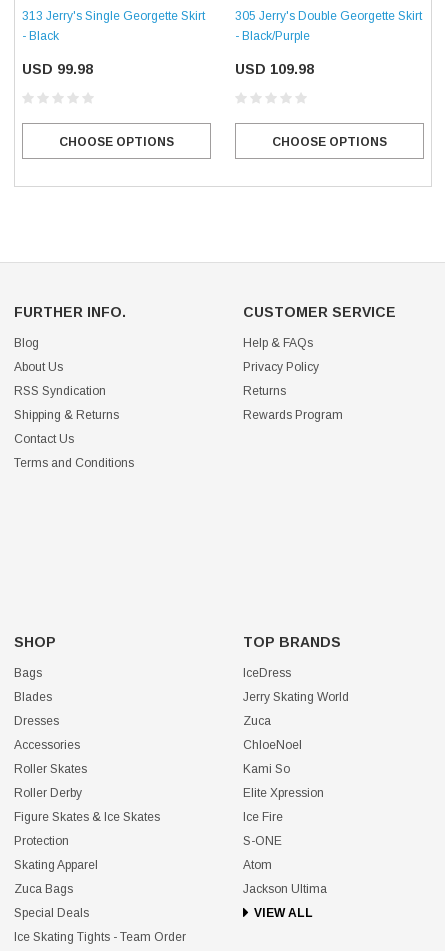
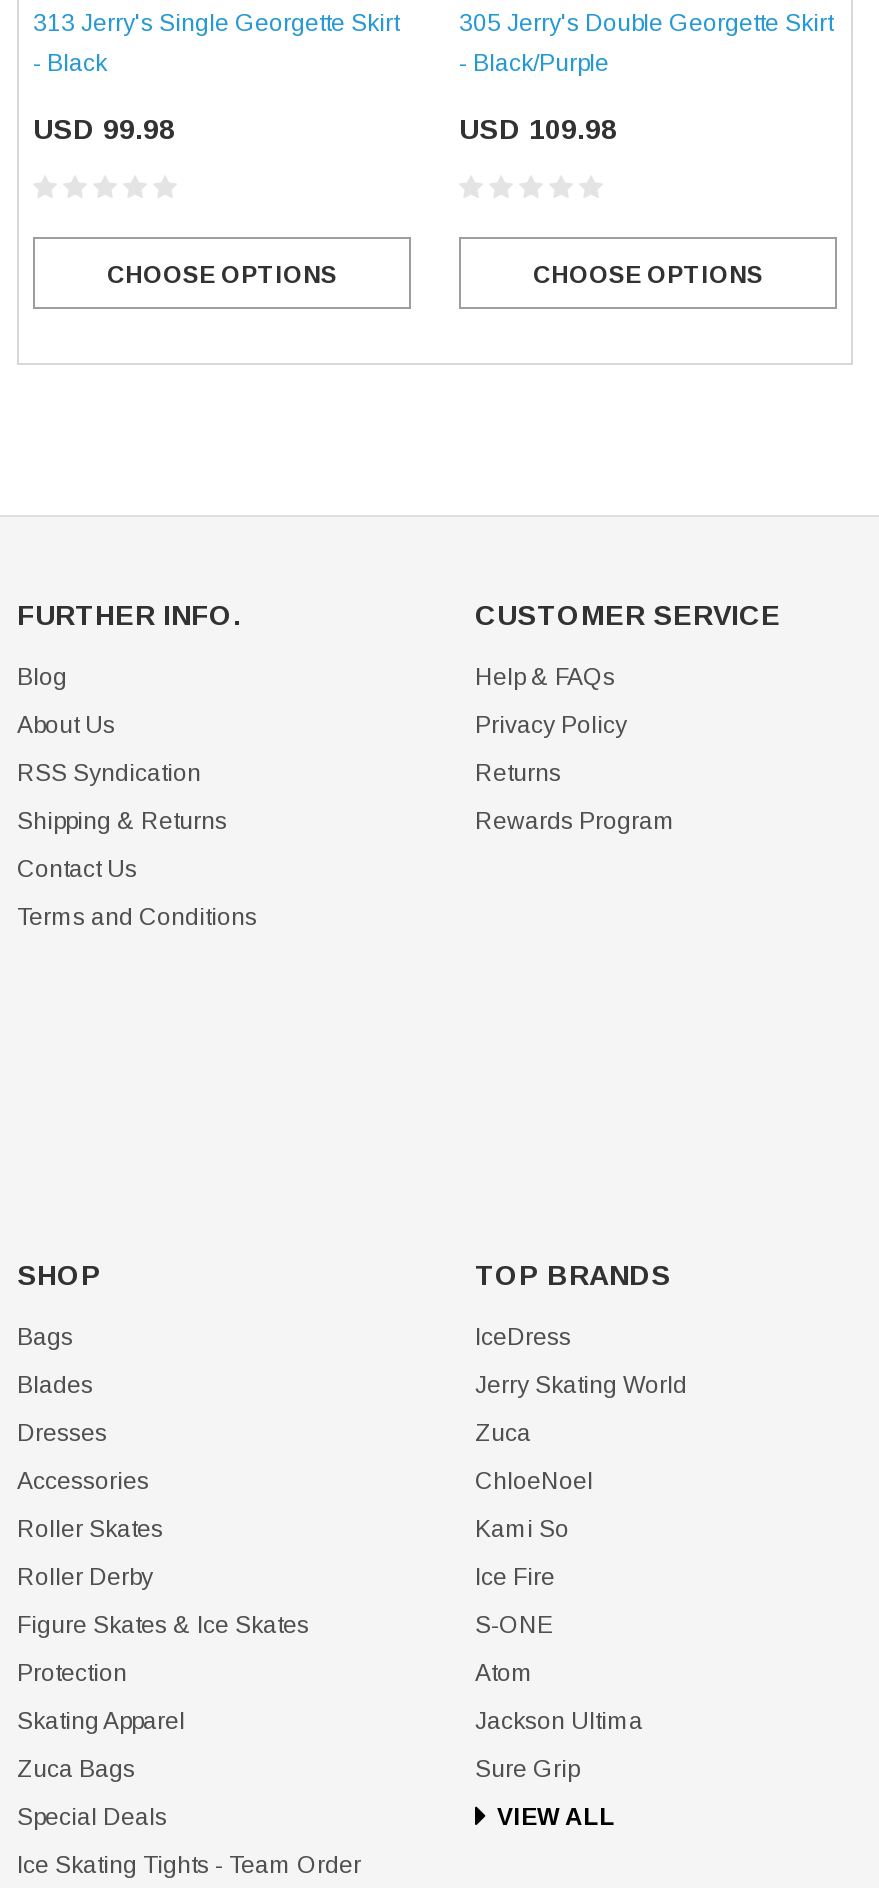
- Elite Xpression

moved up: Ice Fire | S-ONE | Atom | Jackson Ultima

+ Sure Grip
